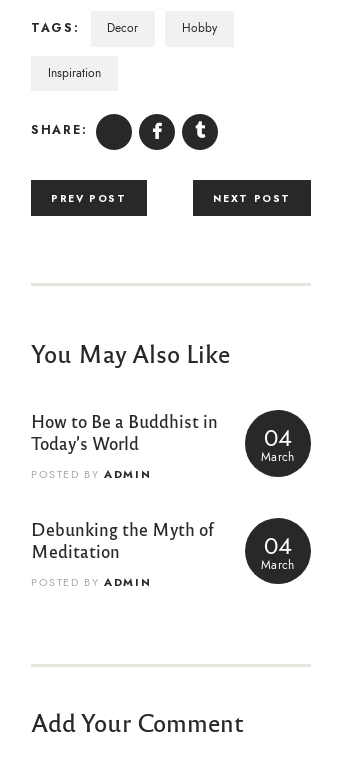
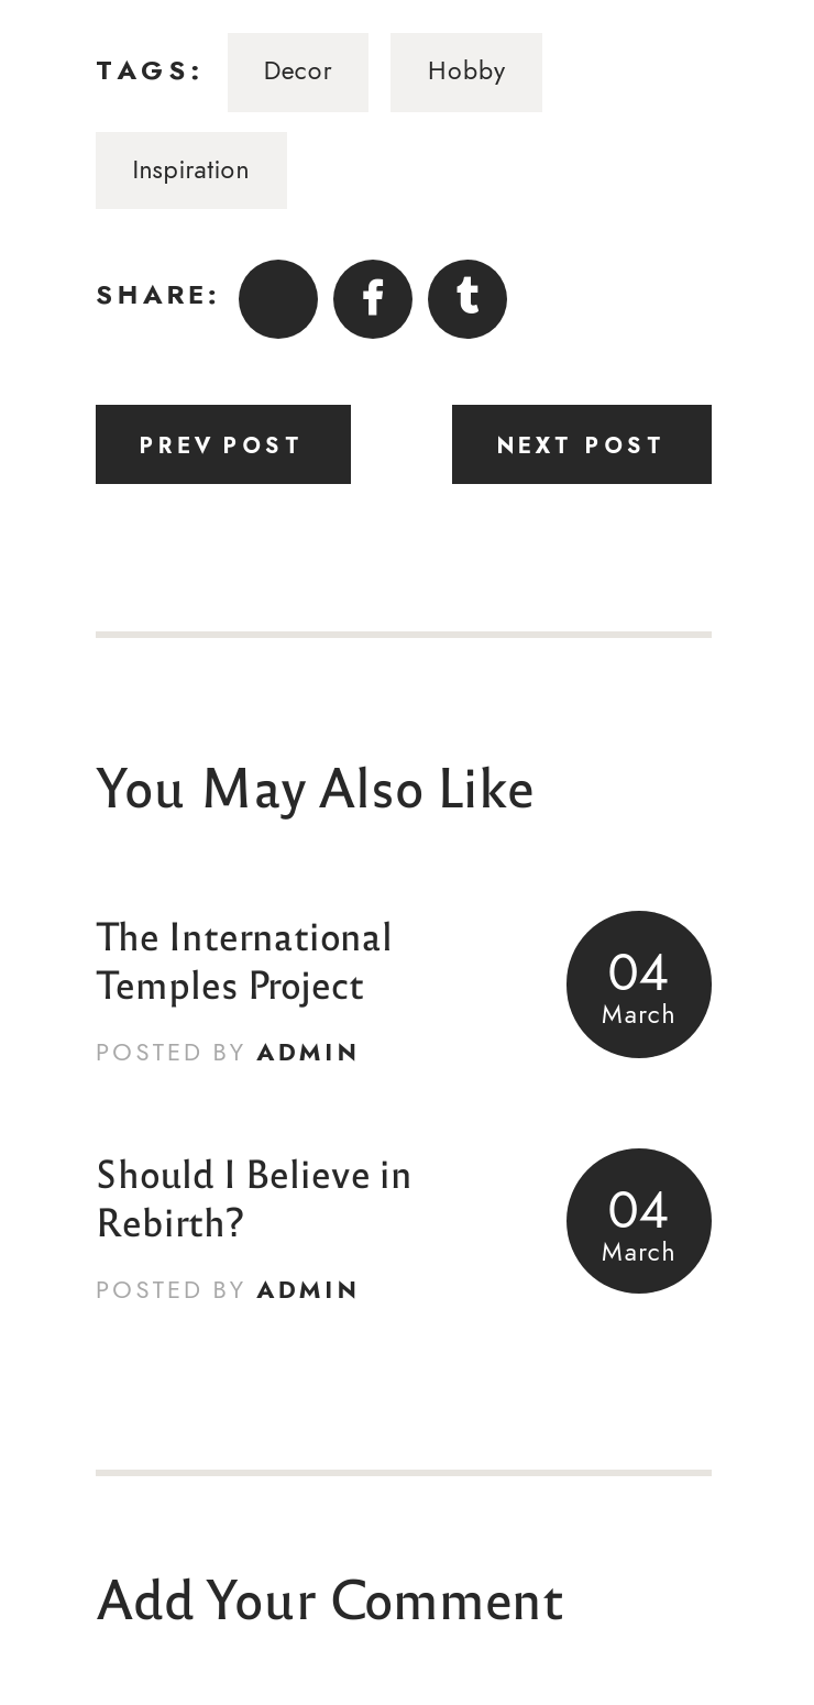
- How to Be a Buddhist in
- Today’s World
+ The International
+ Temples Project

- Debunking the Myth of
- Meditation
+ Should I Believe in
+ Rebirth?
